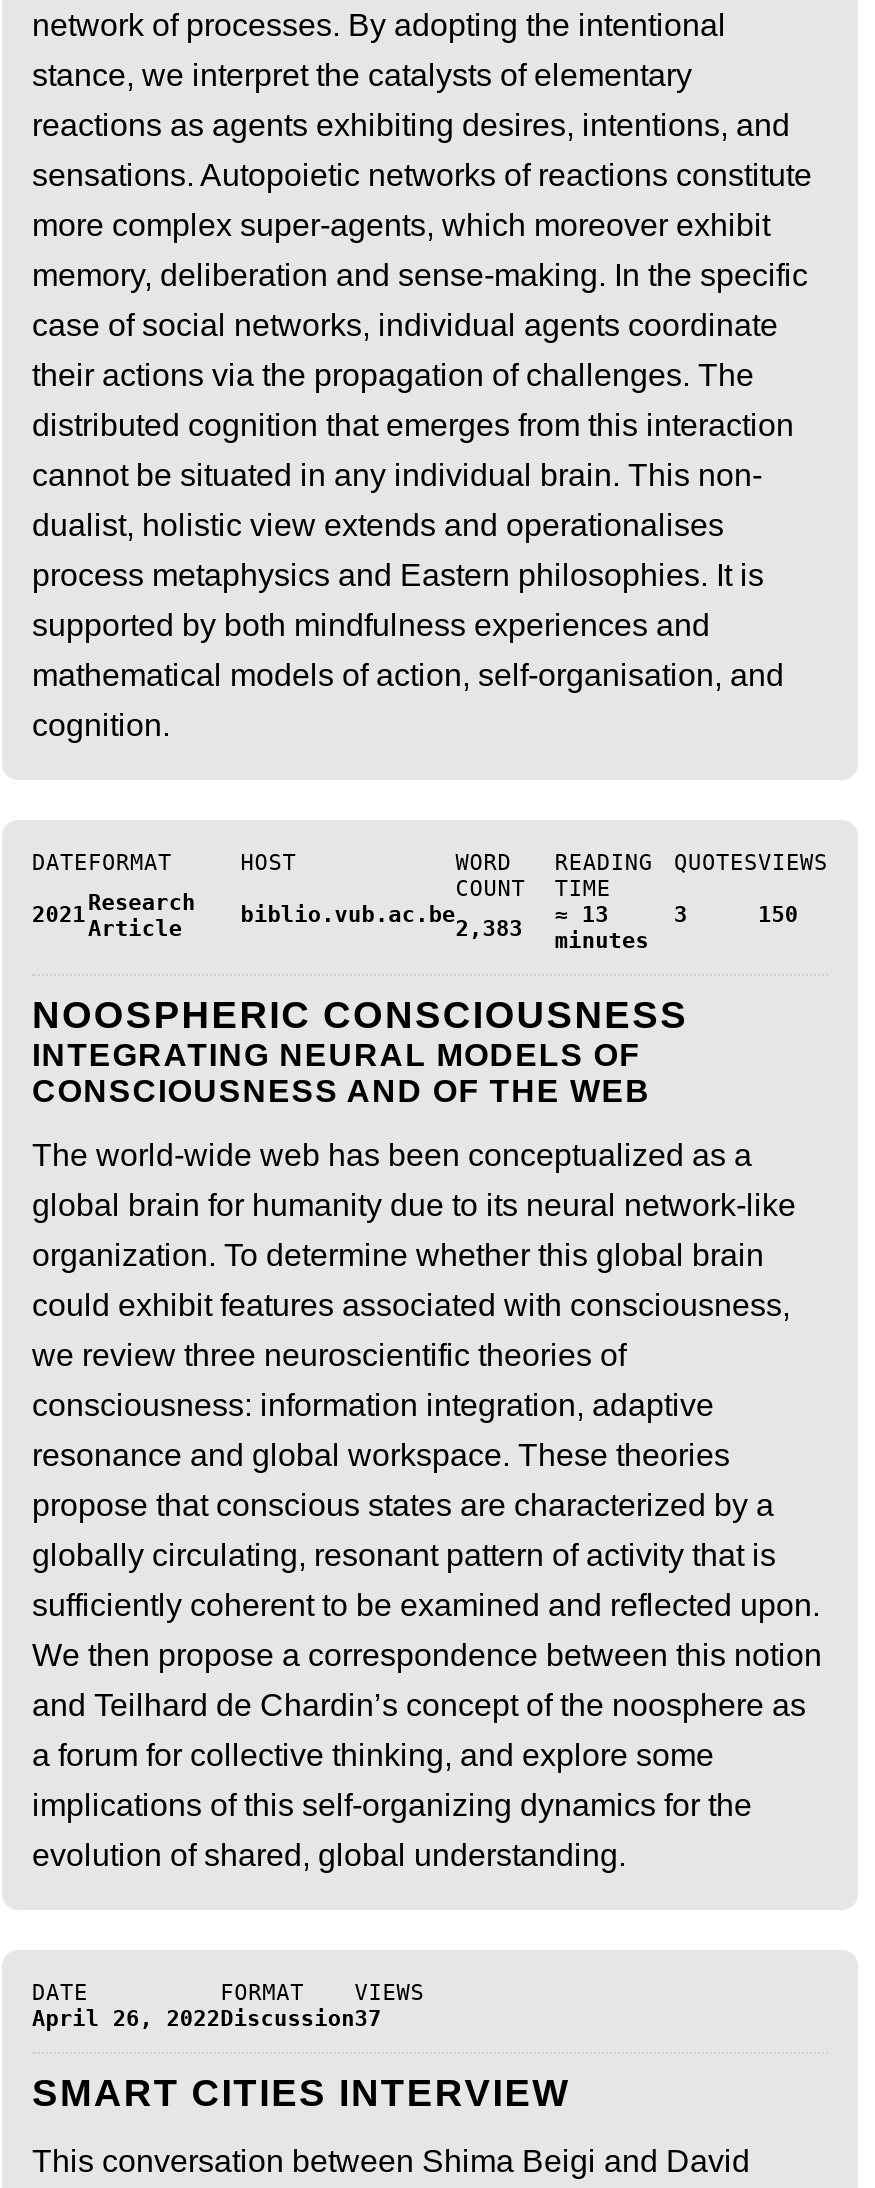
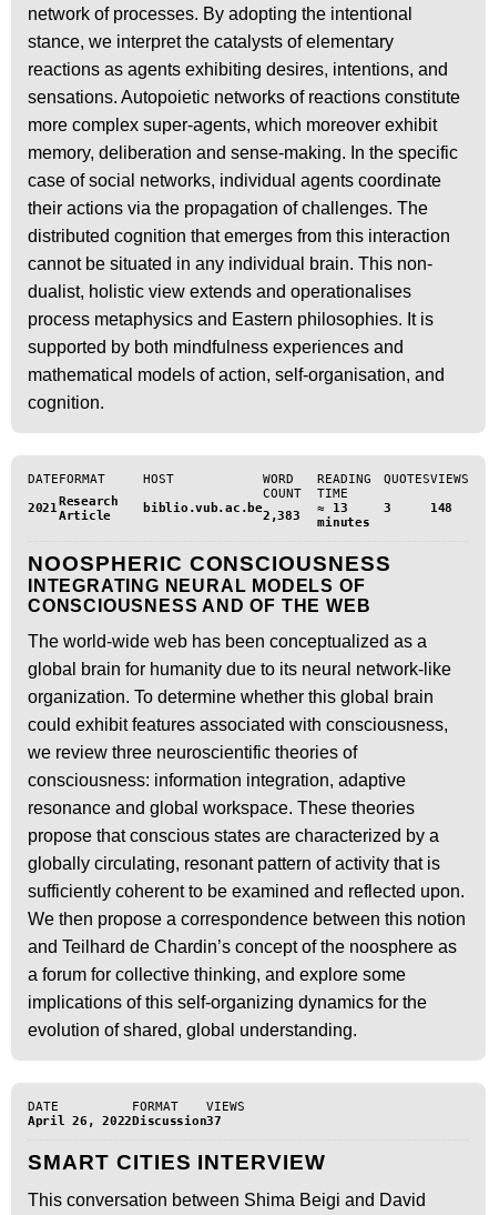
- 150
+ 148
